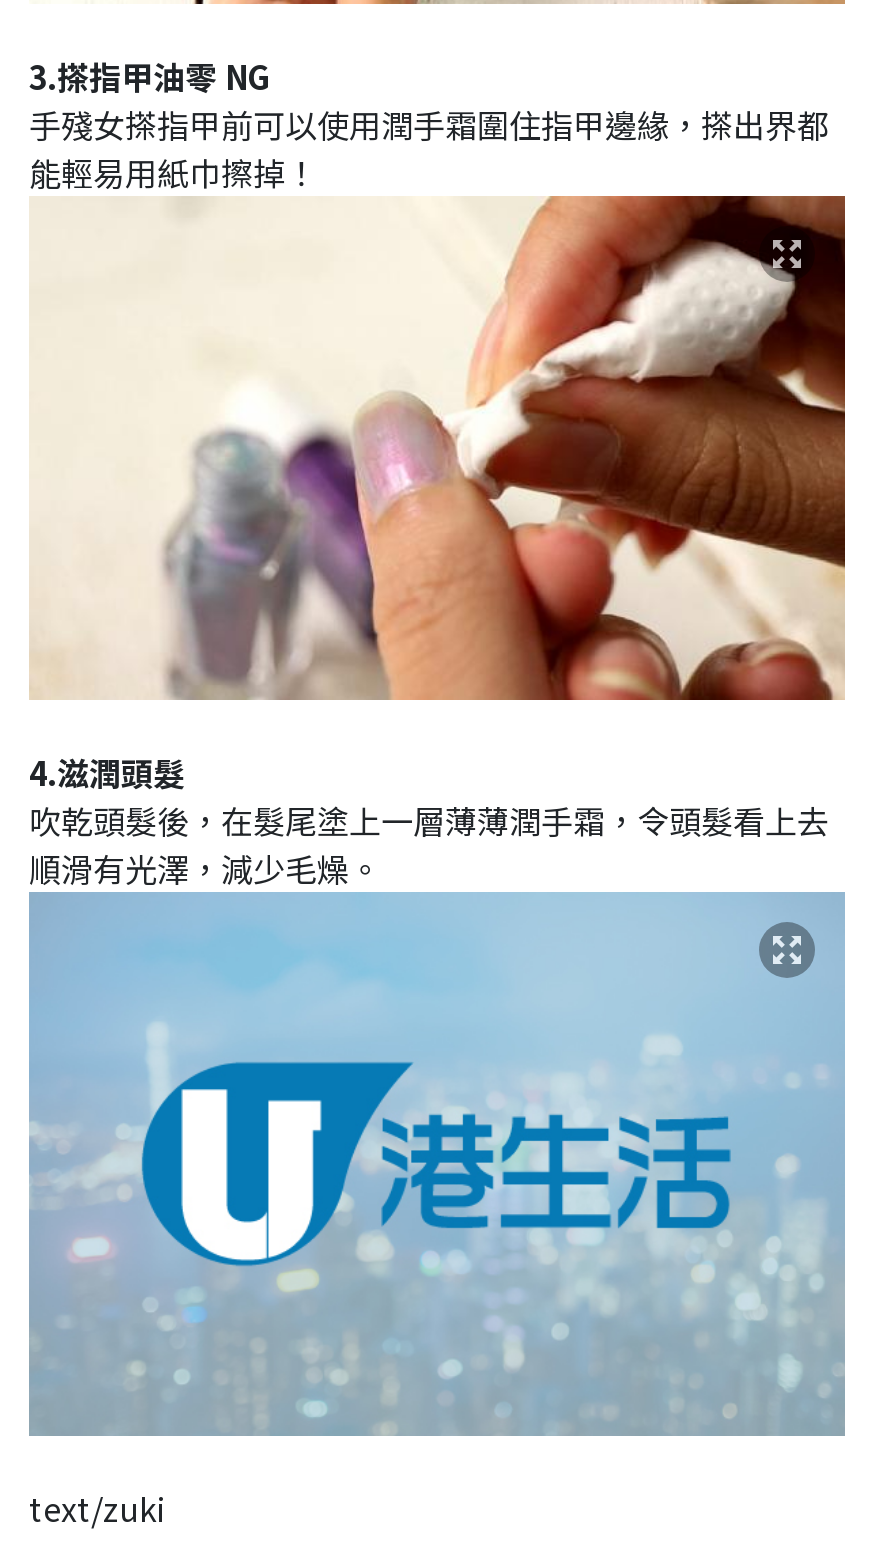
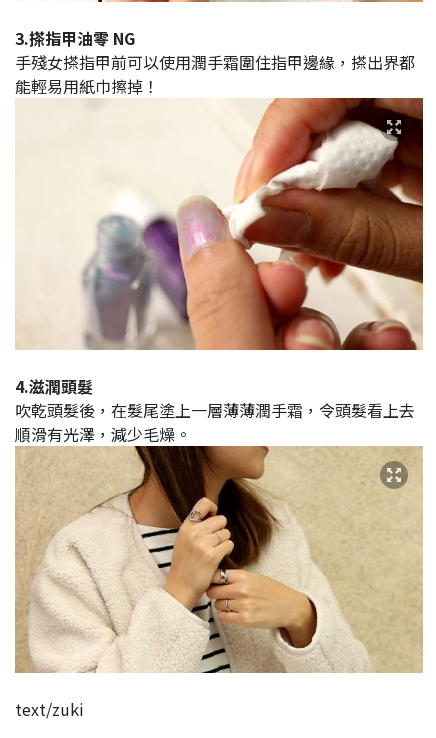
- [image]
+ [image]
